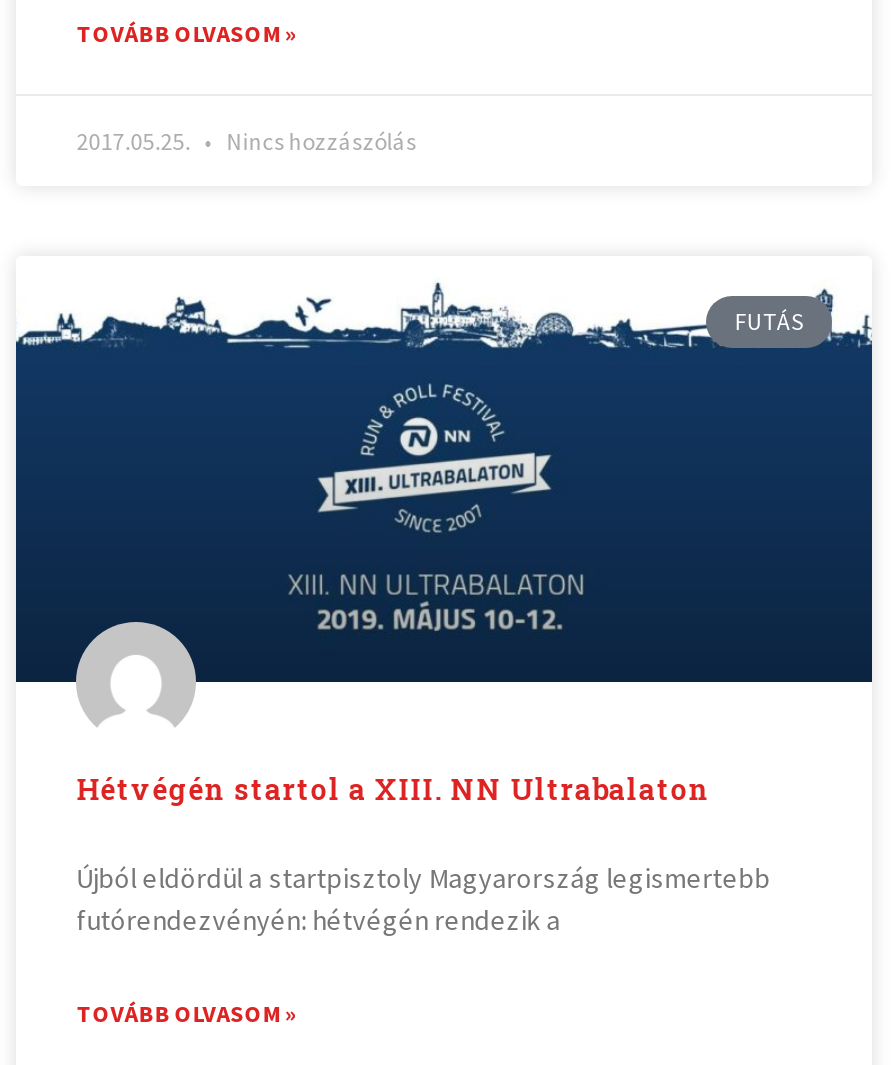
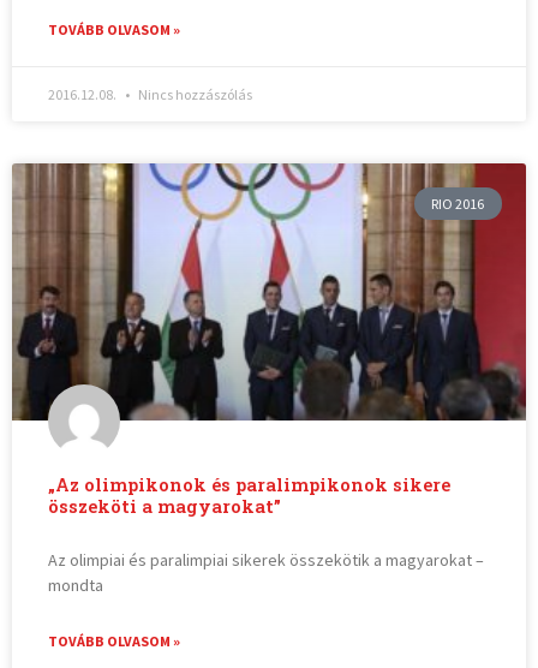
- 2017.05.25. Nincs hozzászólás
+ 2016.12.08. Nincs hozzászólás

- [image]
- FUTÁS
+ [image]
+ RIO 2016

- Hétvégén startol a XIII. NN Ultrabalaton
+ „Az olimpikonok és paralimpikonok sikere
+ összeköti a magyarokat”

- Újból eldördül a startpisztoly Magyarország legismertebb
- futórendezvényén: hétvégén rendezik a
+ Az olimpiai és paralimpiai sikerek összekötik a magyarokat –
+ mondta
